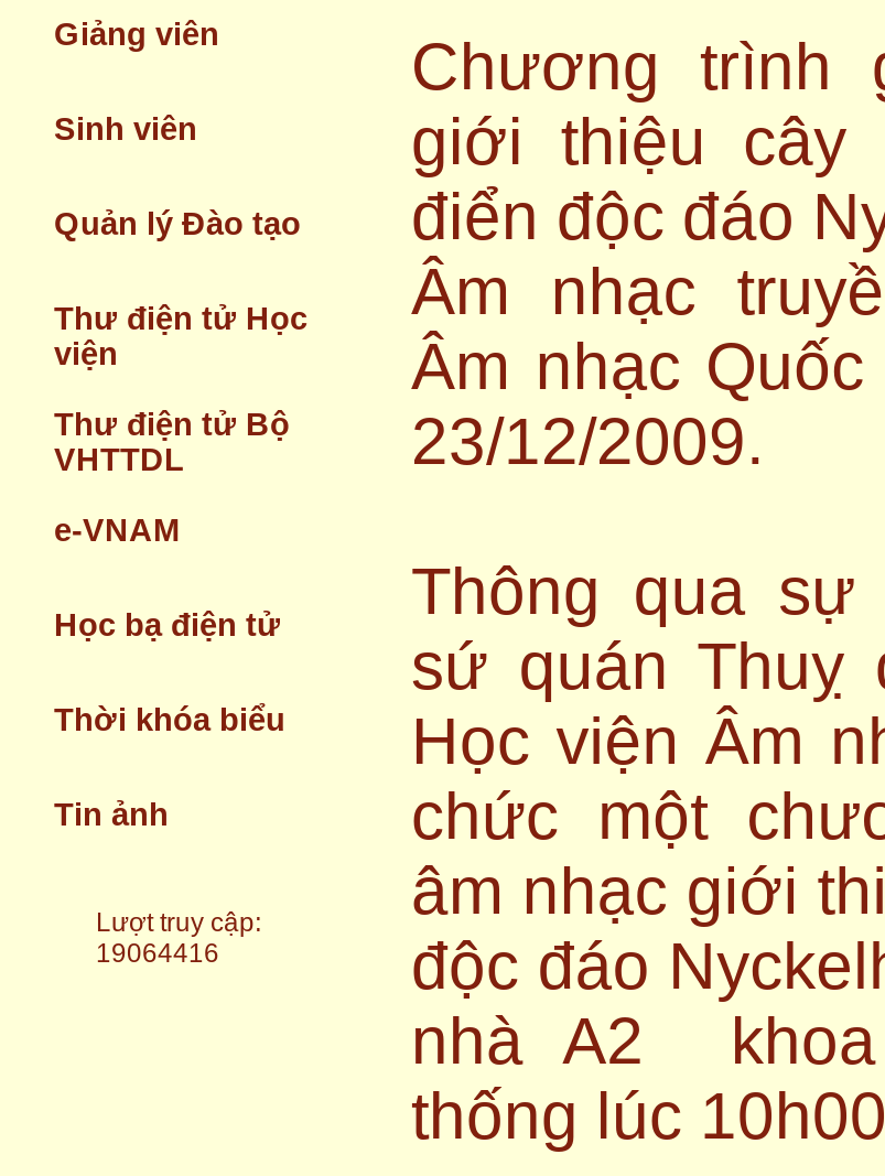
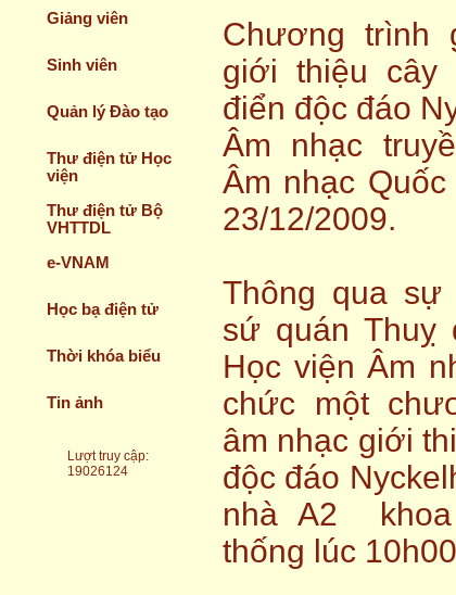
- 19064416
+ 19026124
